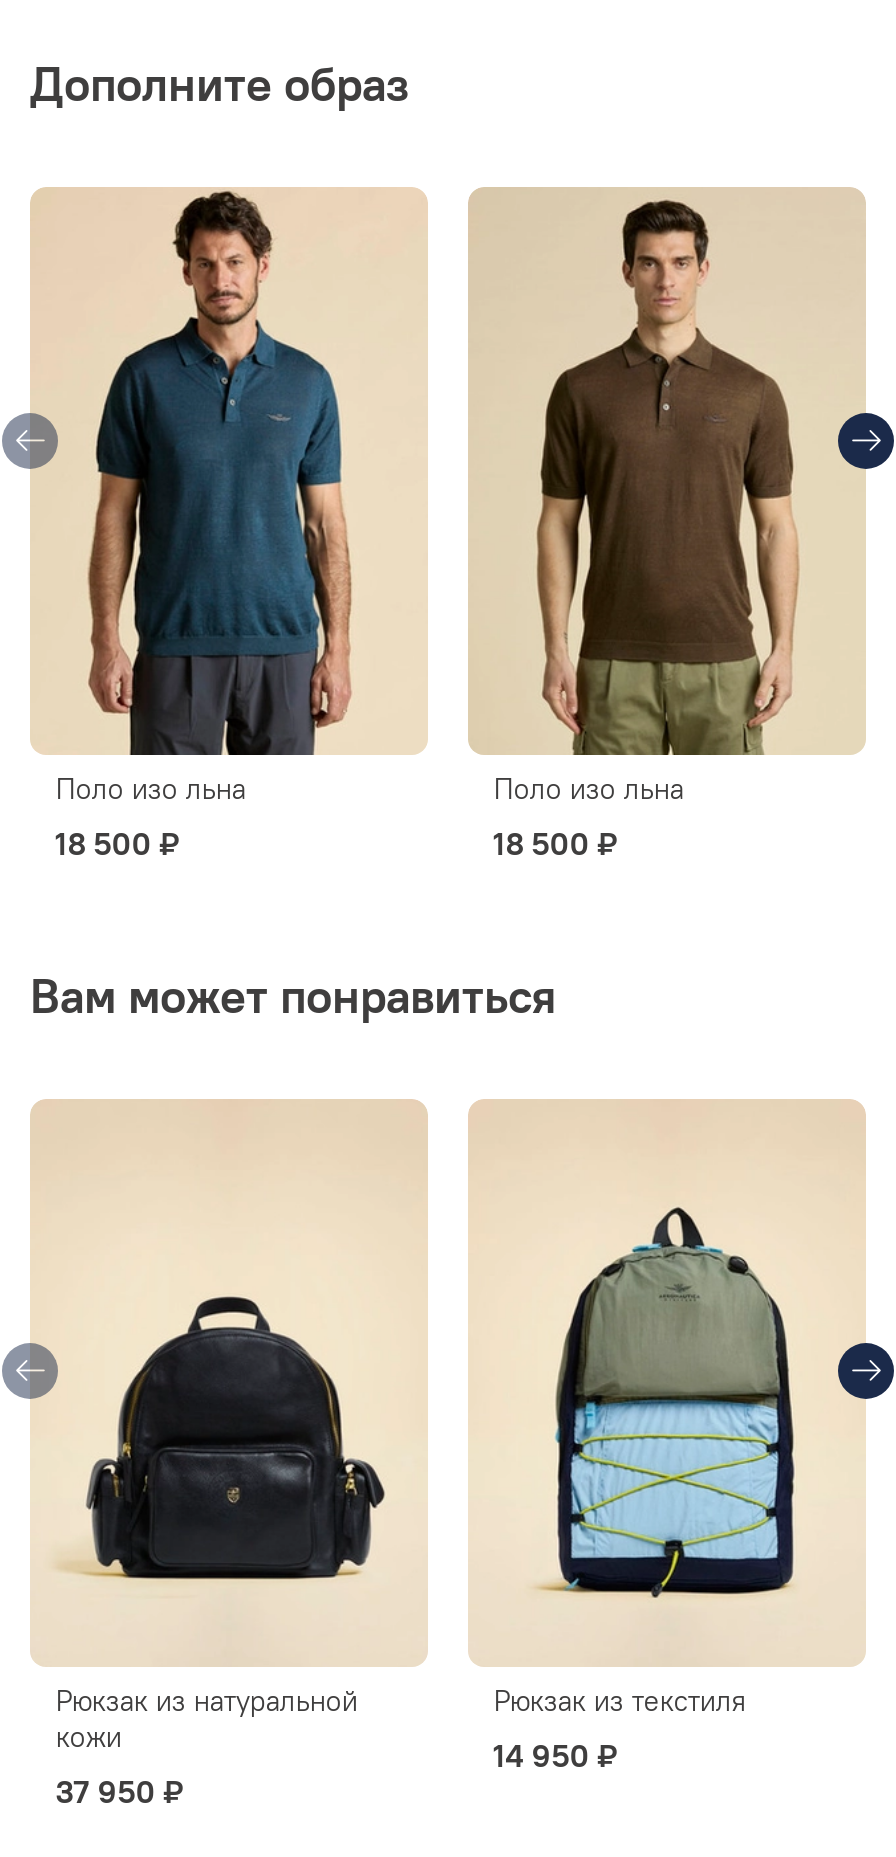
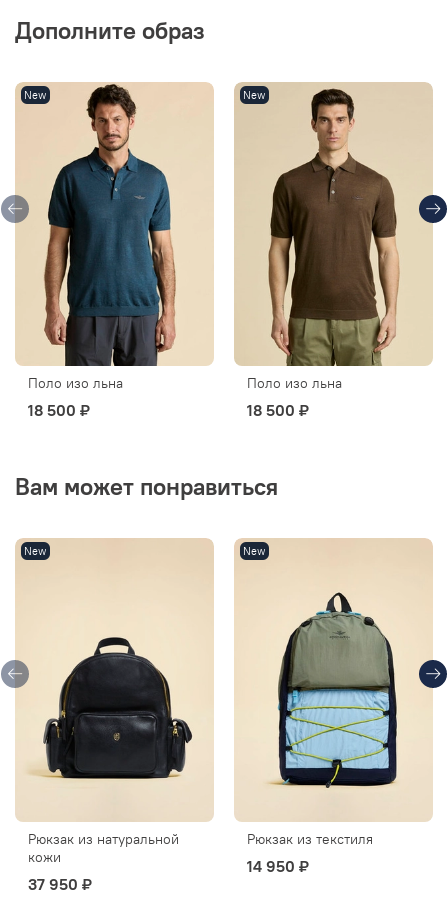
+ New

+ New

+ New

+ New
